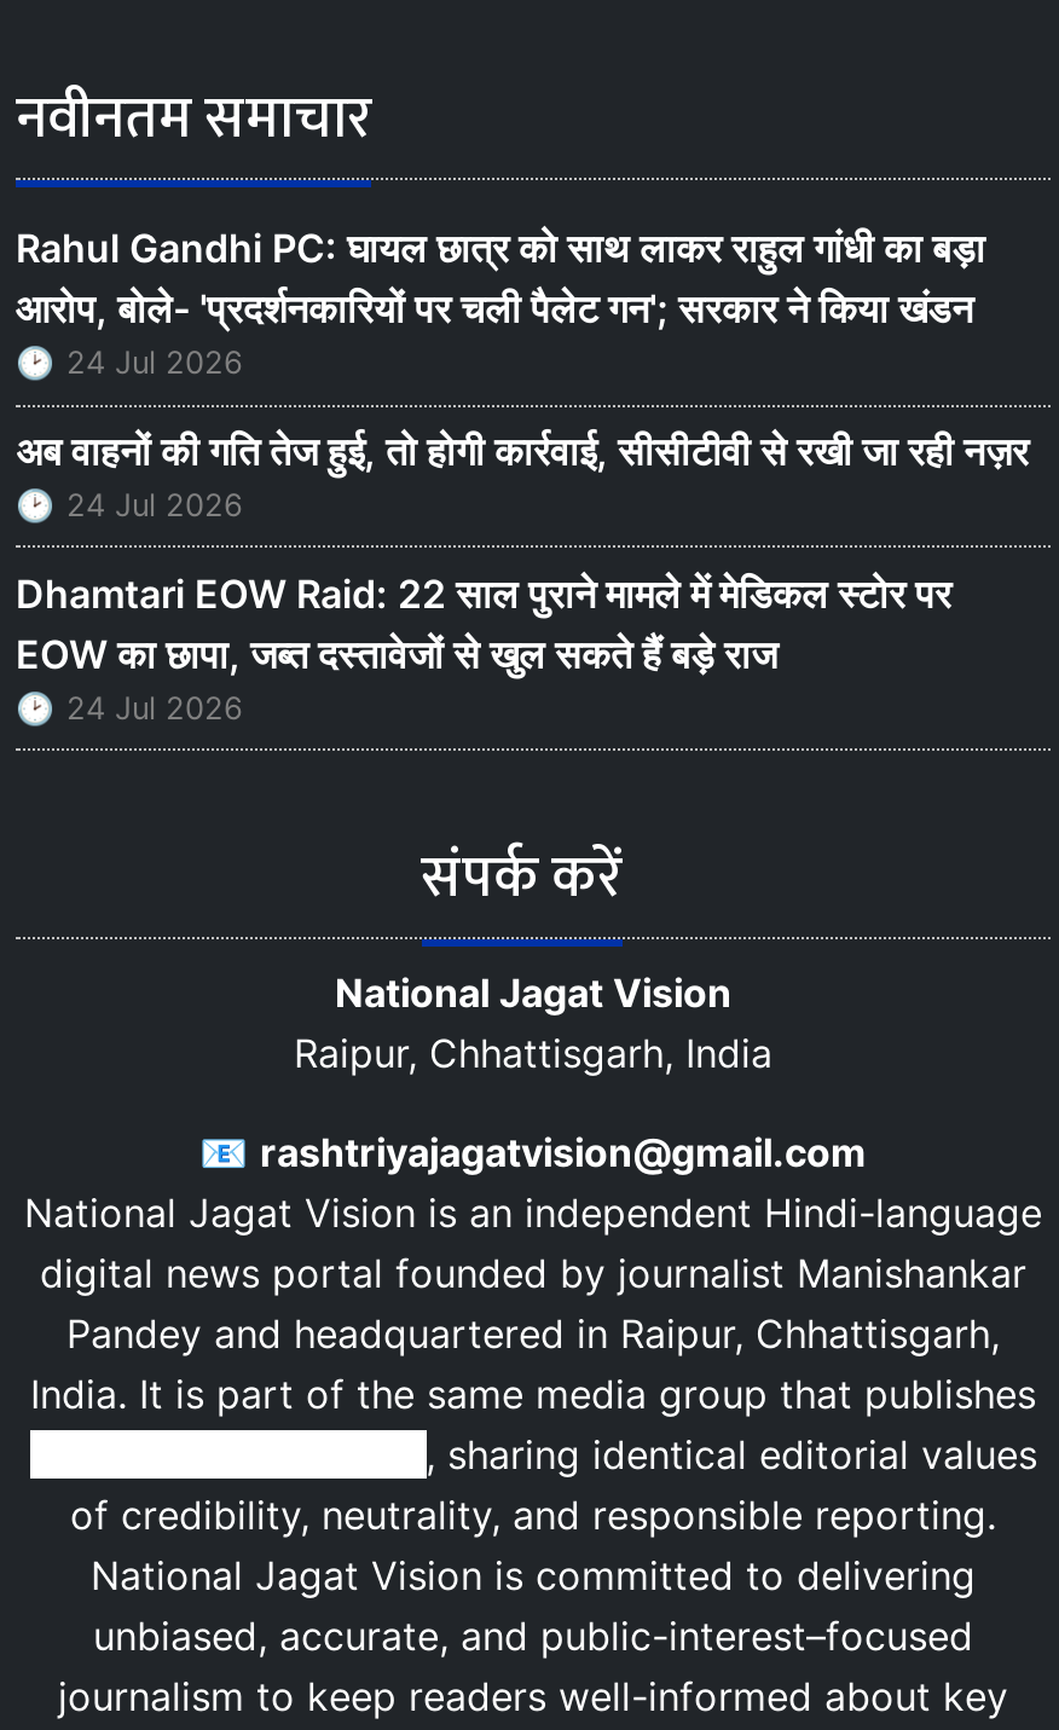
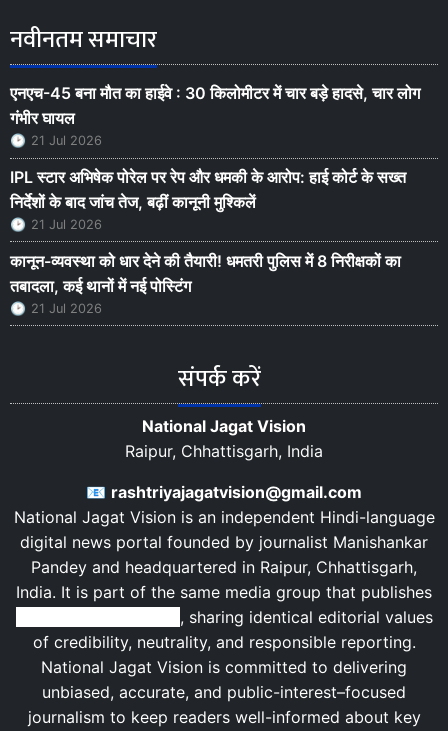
- Rahul Gandhi PC: घायल छात्र को साथ लाकर राहुल गांधी का बड़ा
- आरोप, बोले- 'प्रदर्शनकारियों पर चली पैलेट गन'; सरकार ने किया खंडन
- 24 Jul 2026
+ एनएच-45 बना मौत का हाईवे : 30 किलोमीटर में चार बड़े हादसे, चार लोग
+ गंभीर घायल
+ 21 Jul 2026

- अब वाहनों की गति तेज हुई, तो होगी कार्रवाई, सीसीटीवी से रखी जा रही नज़र
- 24 Jul 2026
+ IPL स्टार अभिषेक पोरेल पर रेप और धमकी के आरोप: हाई कोर्ट के सख्त
+ निर्देशों के बाद जांच तेज, बढ़ीं कानूनी मुश्किलें
+ 21 Jul 2026

- Dhamtari EOW Raid: 22 साल पुराने मामले में मेडिकल स्टोर पर
- EOW का छापा, जब्त दस्तावेजों से खुल सकते हैं बड़े राज
- 24 Jul 2026
+ कानून-व्यवस्था को धार देने की तैयारी! धमतरी पुलिस में 8 निरीक्षकों का
+ तबादला, कई थानों में नई पोस्टिंग
+ 21 Jul 2026
